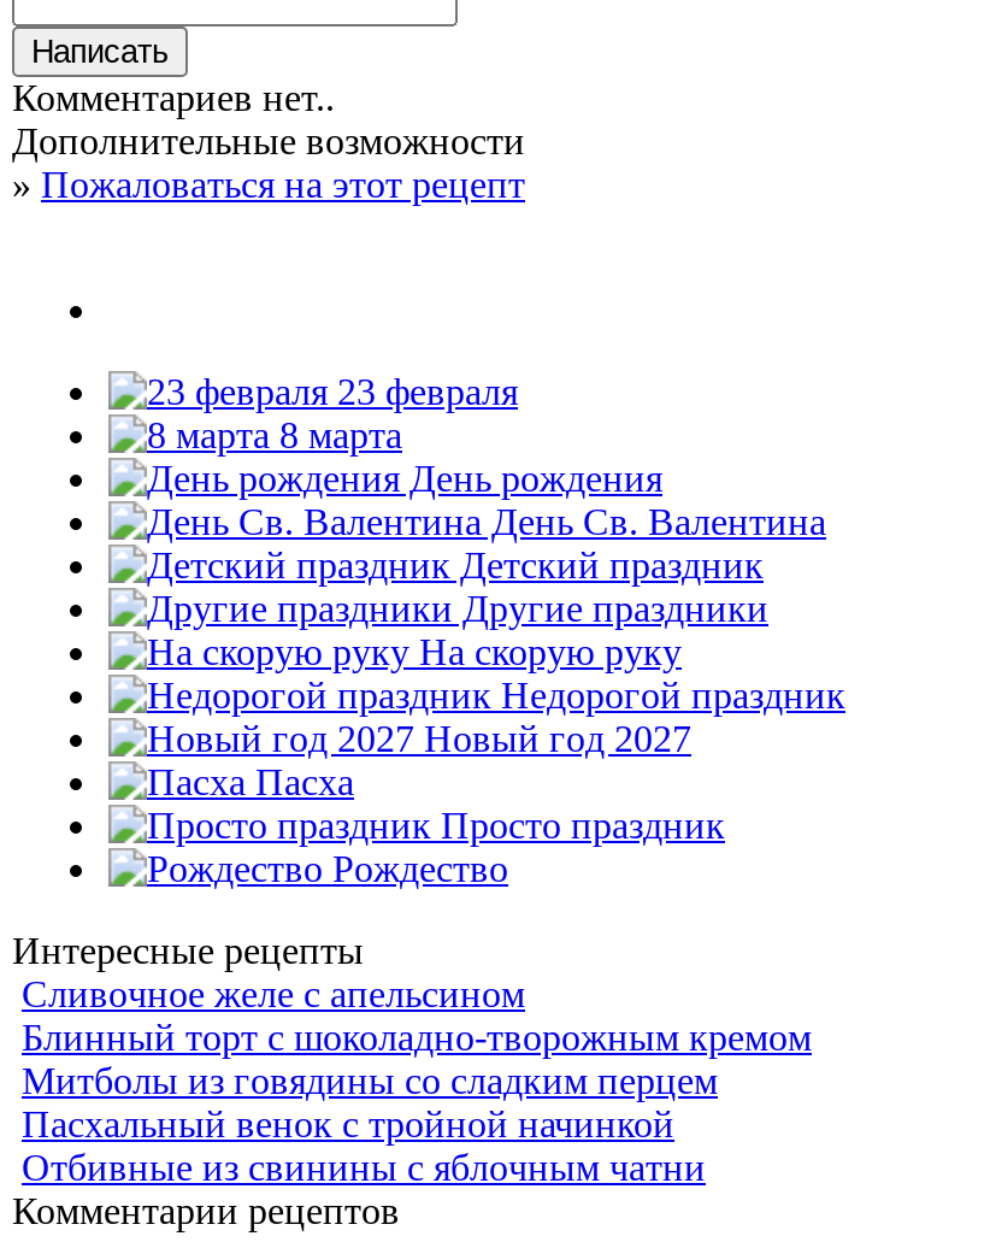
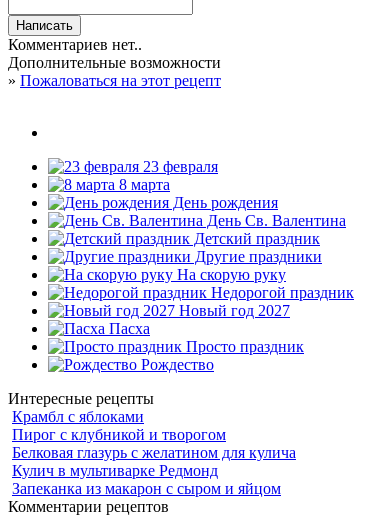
- Сливочное желе с апельсином
- Блинный торт с шоколадно-творожным кремом
- Митболы из говядины со сладким перцем
- Пасхальный венок с тройной начинкой
- Отбивные из свинины с яблочным чатни
+ Крамбл с яблоками
+ Пирог с клубникой и творогом
+ Белковая глазурь с желатином для кулича
+ Кулич в мультиварке Редмонд
+ Запеканка из макарон с сыром и яйцом
